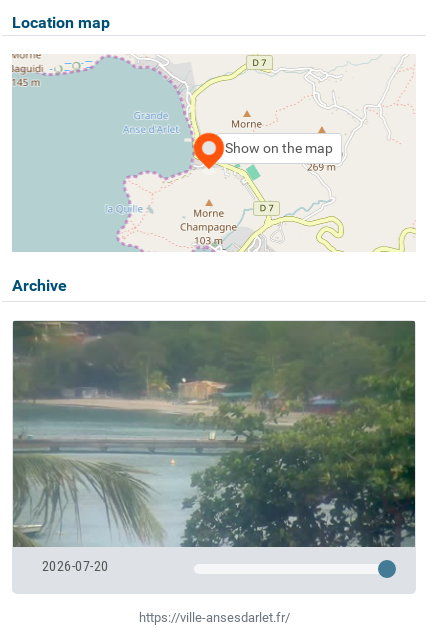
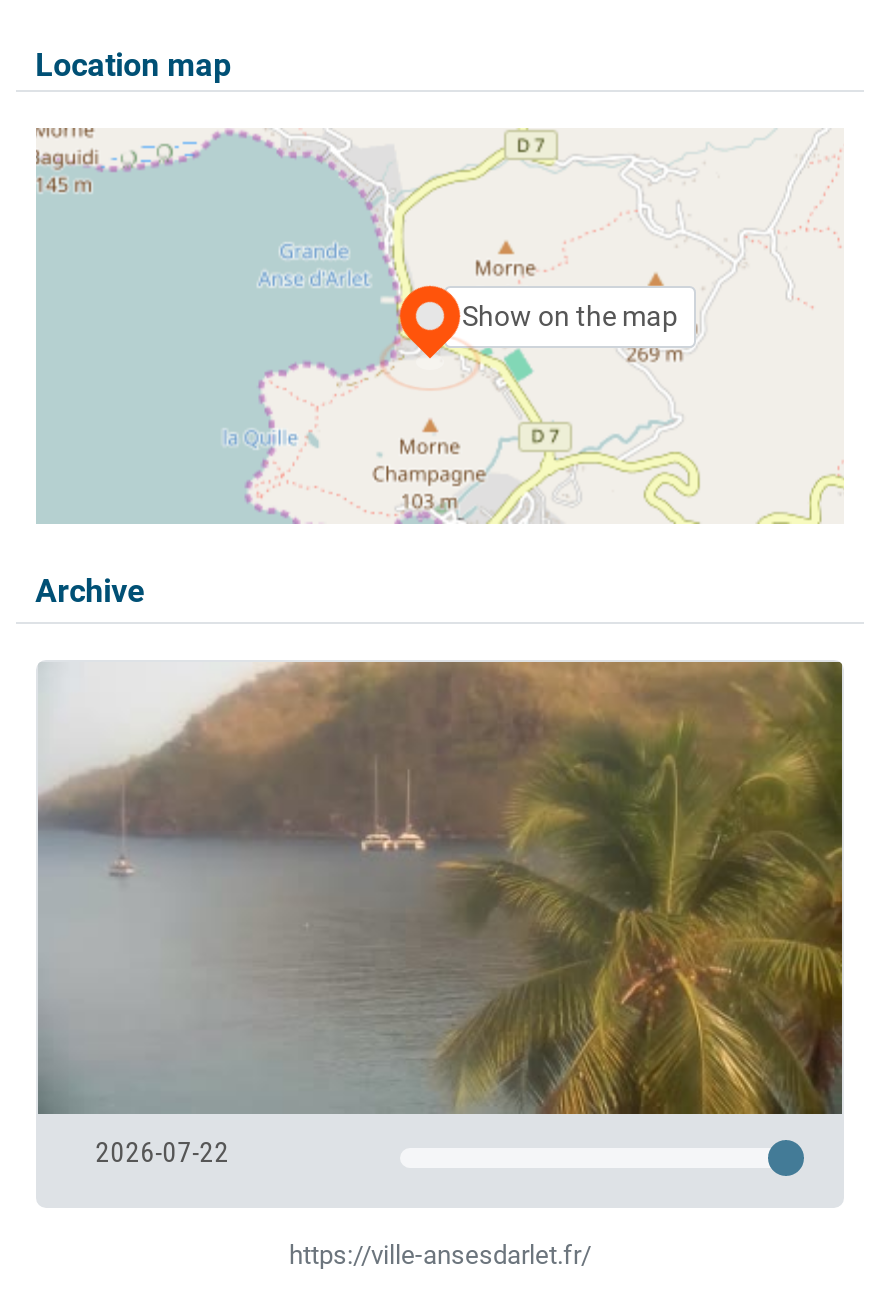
- [image]
- 2026-07-20
+ [image]
+ 2026-07-22
